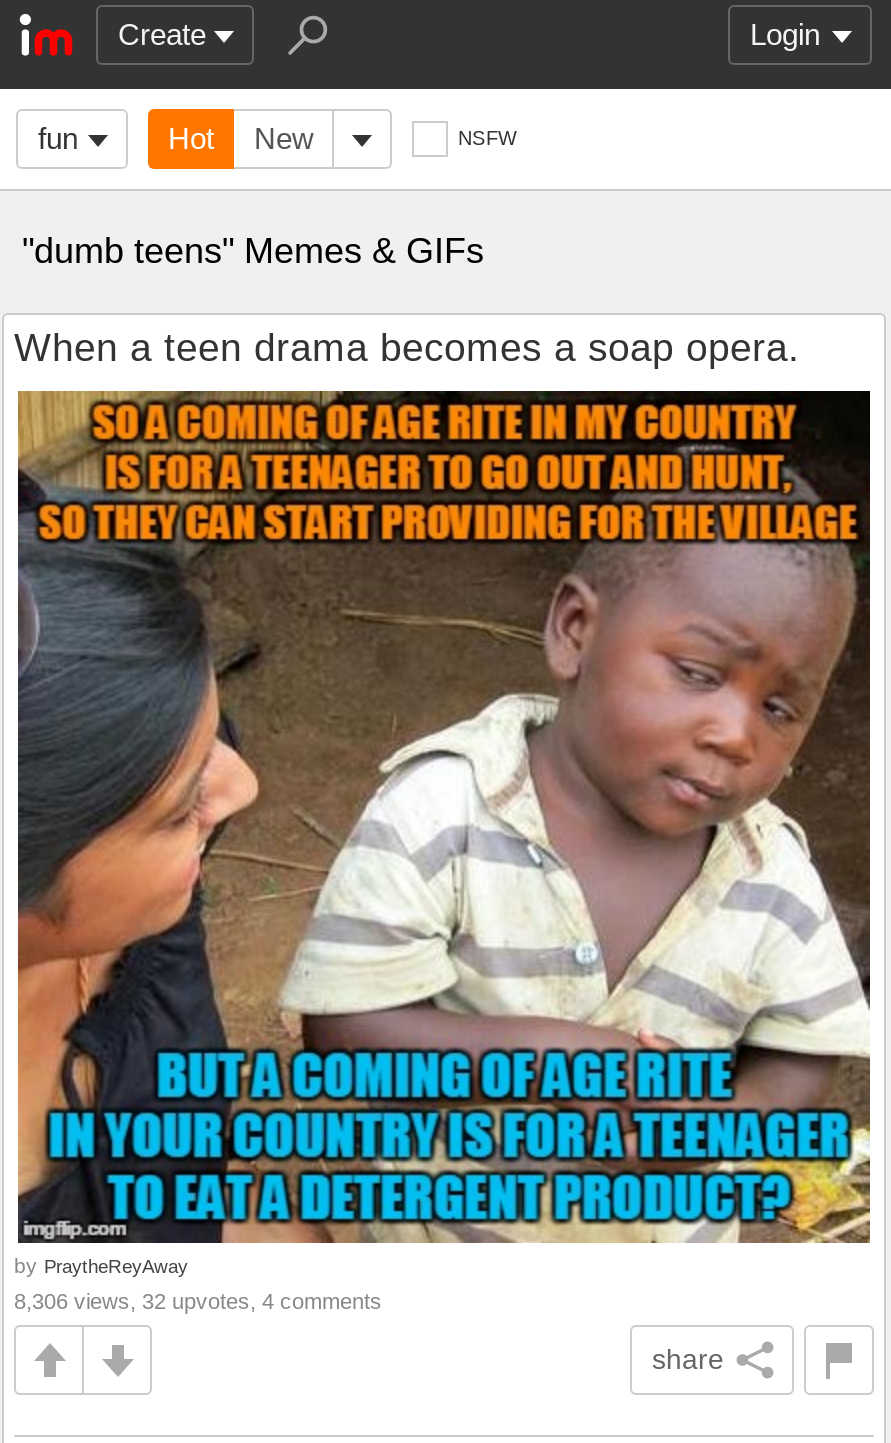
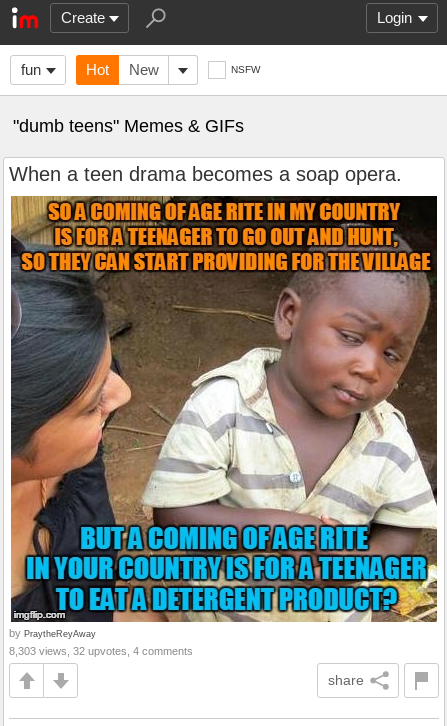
- 8,306 views, 32 upvotes, 4 comments
+ 8,303 views, 32 upvotes, 4 comments
